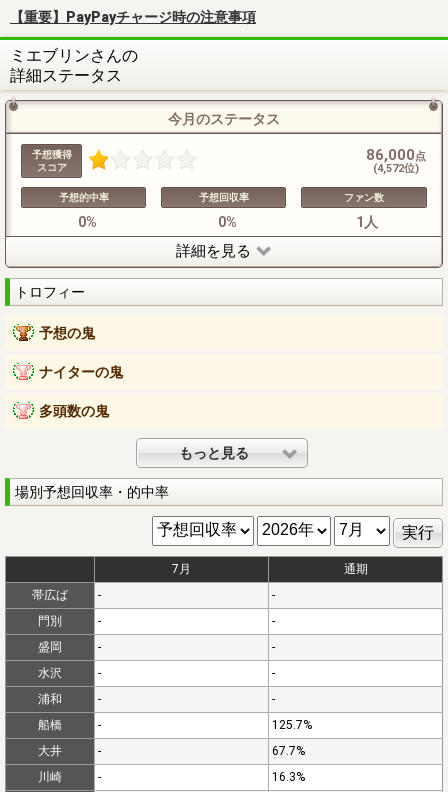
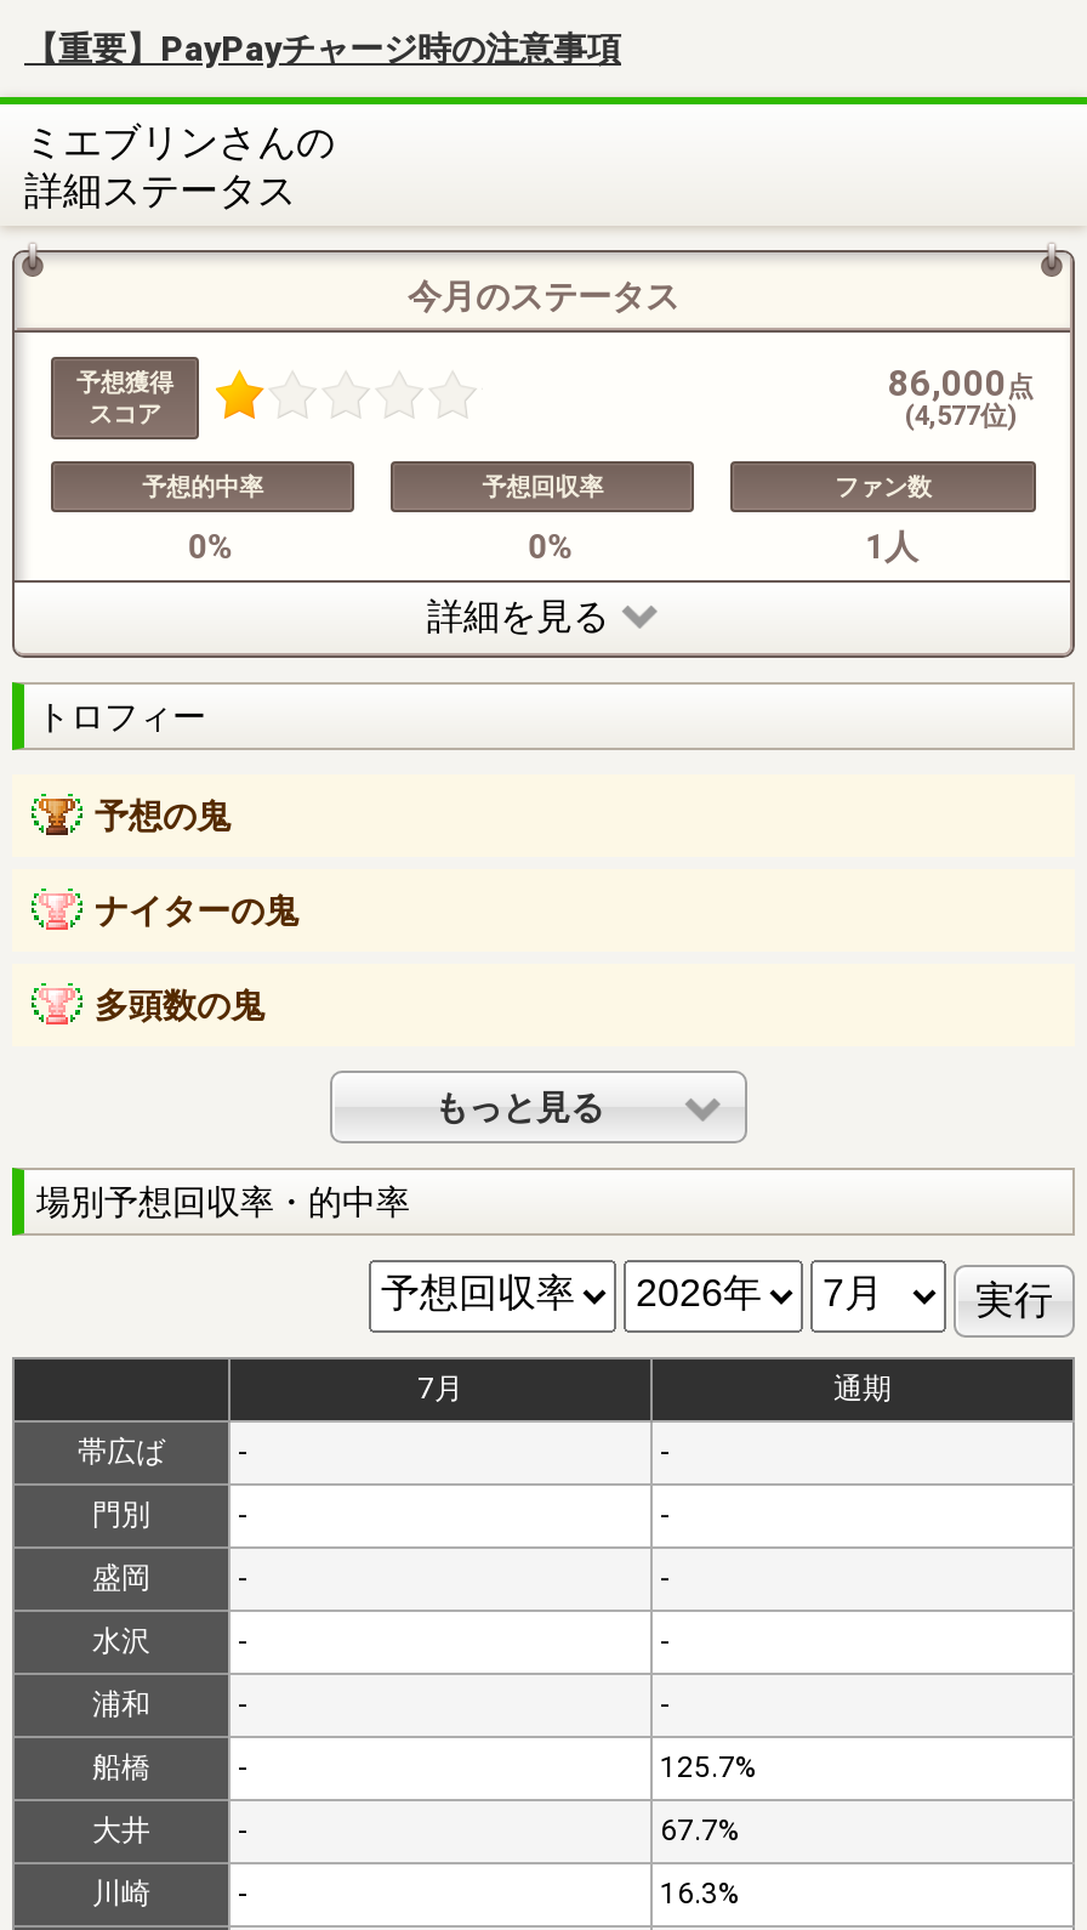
- (4,572位)
+ (4,577位)
